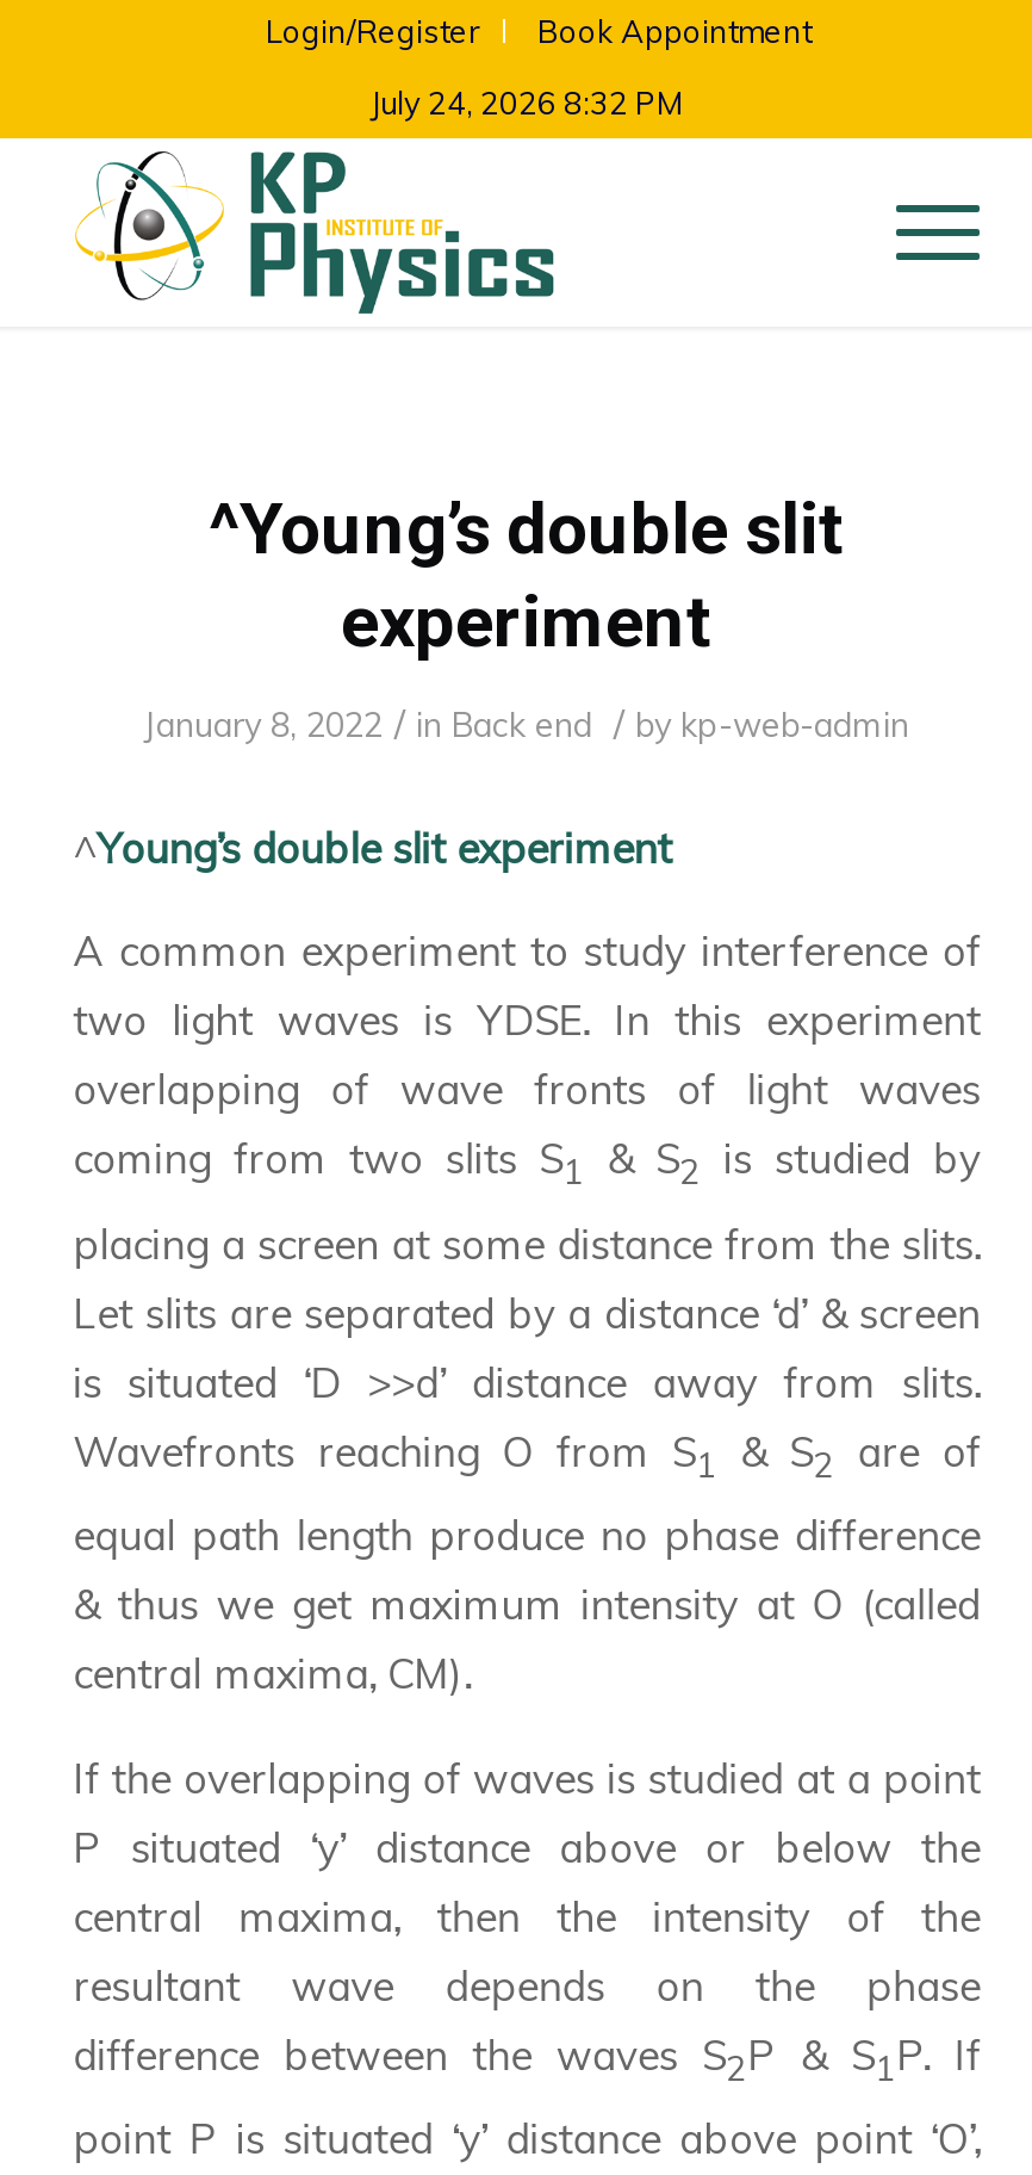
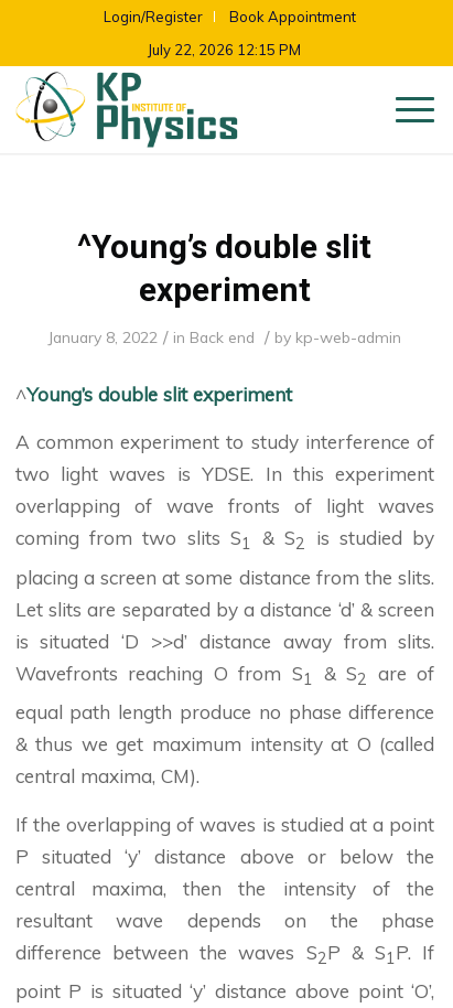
- July 24, 2026 8:32 PM
+ July 22, 2026 12:15 PM
